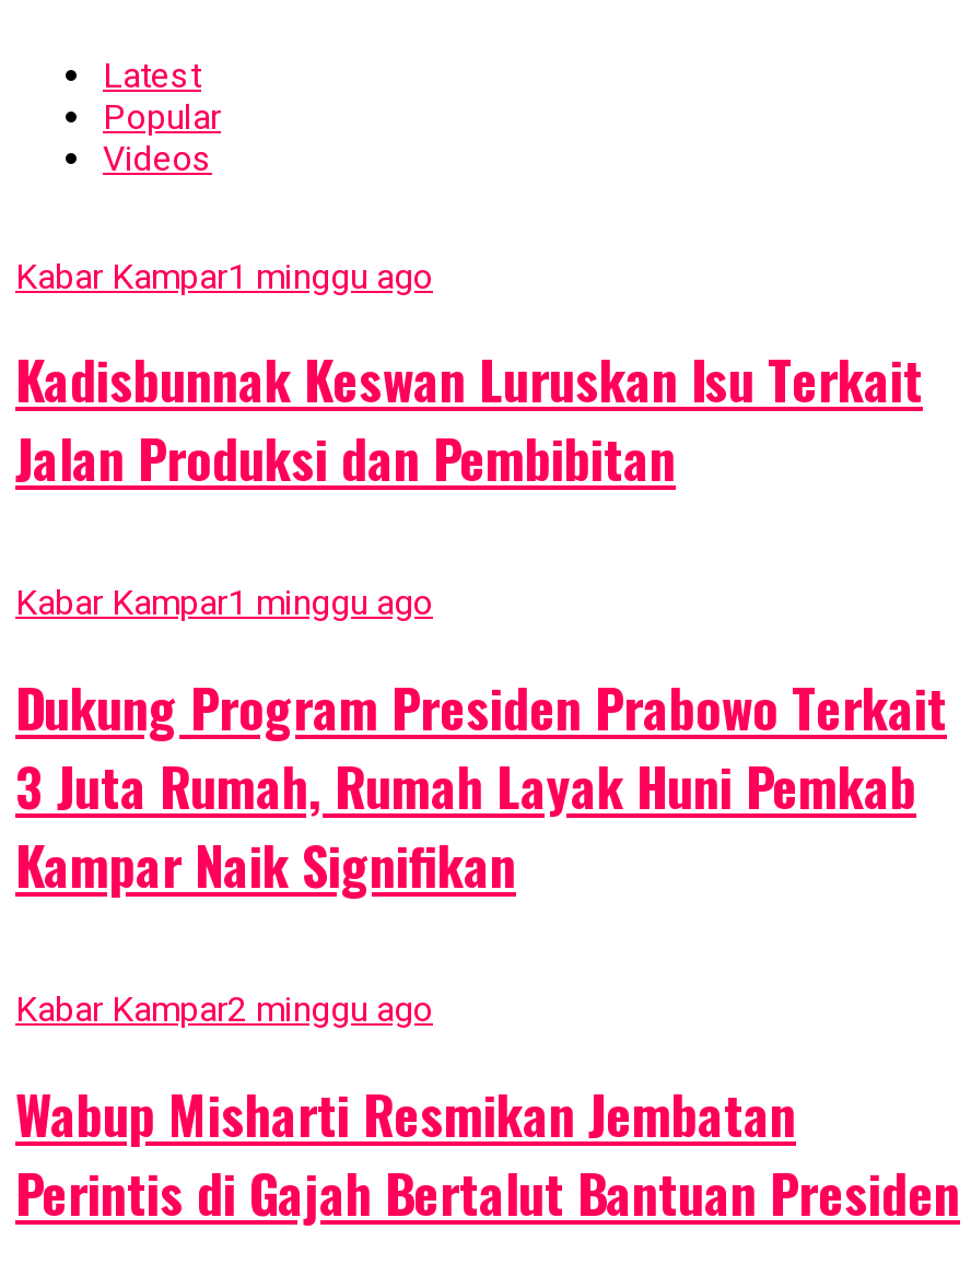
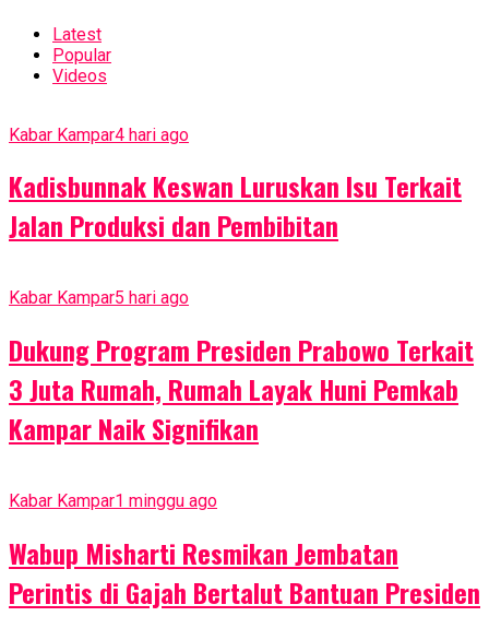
- Kabar Kampar1 minggu ago
+ Kabar Kampar4 hari ago

- Kabar Kampar1 minggu ago
+ Kabar Kampar5 hari ago

- Kabar Kampar2 minggu ago
+ Kabar Kampar1 minggu ago
